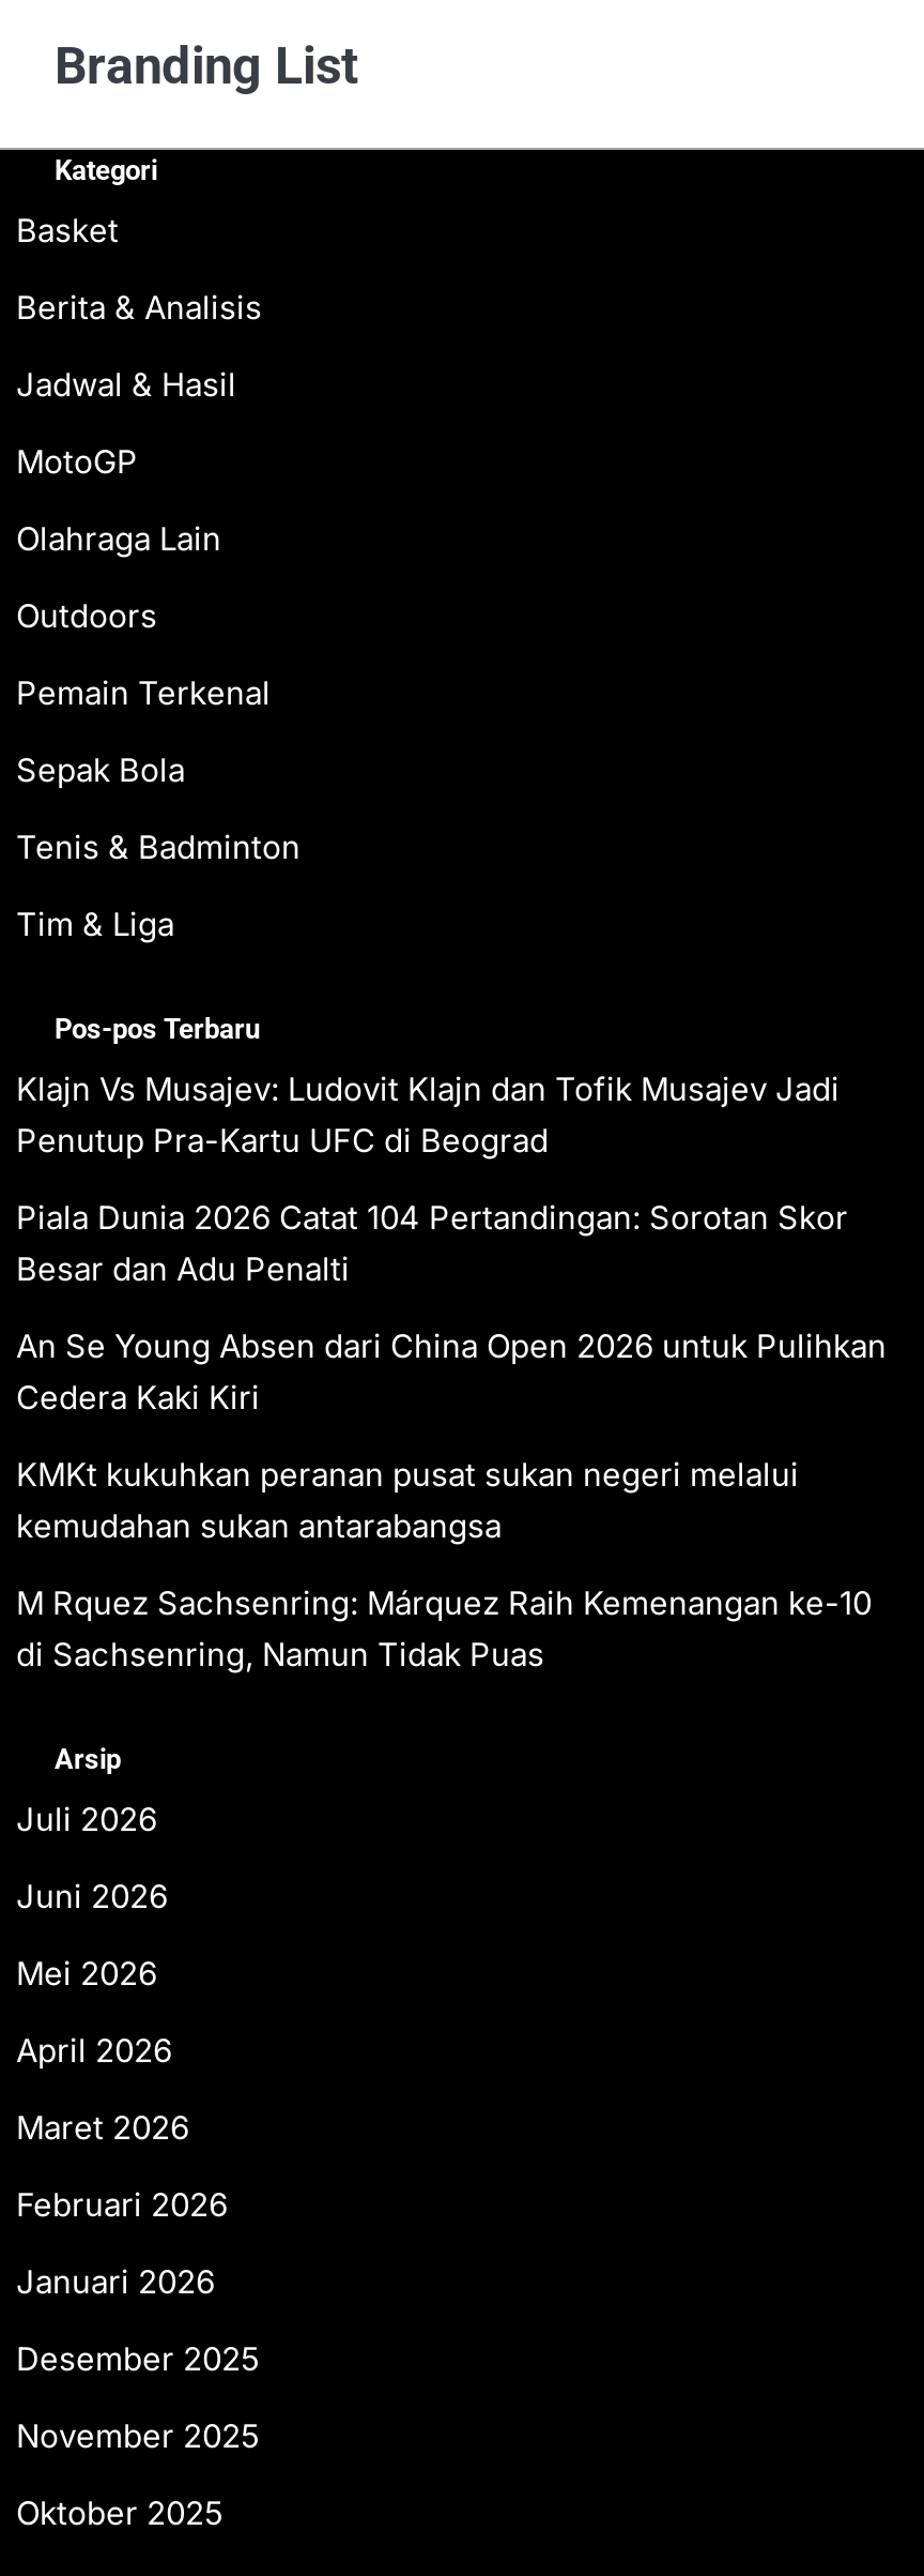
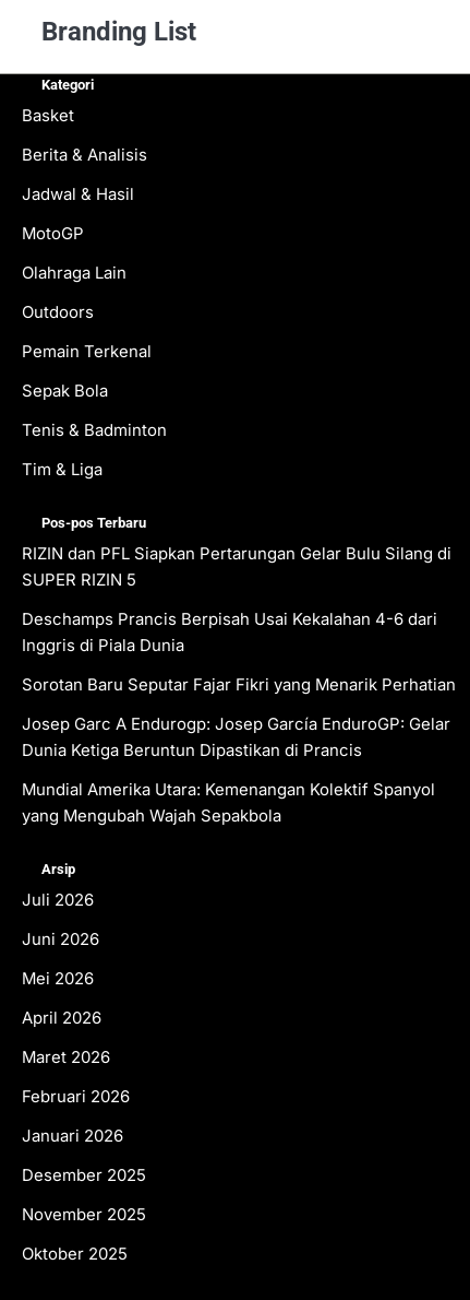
- Klajn Vs Musajev: Ludovit Klajn dan Tofik Musajev Jadi
- Penutup Pra-Kartu UFC di Beograd
+ RIZIN dan PFL Siapkan Pertarungan Gelar Bulu Silang di
+ SUPER RIZIN 5

- Piala Dunia 2026 Catat 104 Pertandingan: Sorotan Skor
- Besar dan Adu Penalti
+ Deschamps Prancis Berpisah Usai Kekalahan 4-6 dari
+ Inggris di Piala Dunia

- An Se Young Absen dari China Open 2026 untuk Pulihkan
- Cedera Kaki Kiri
+ Sorotan Baru Seputar Fajar Fikri yang Menarik Perhatian

- KMKt kukuhkan peranan pusat sukan negeri melalui
- kemudahan sukan antarabangsa
+ Josep Garc A Endurogp: Josep García EnduroGP: Gelar
+ Dunia Ketiga Beruntun Dipastikan di Prancis

- M Rquez Sachsenring: Márquez Raih Kemenangan ke-10
- di Sachsenring, Namun Tidak Puas
+ Mundial Amerika Utara: Kemenangan Kolektif Spanyol
+ yang Mengubah Wajah Sepakbola
